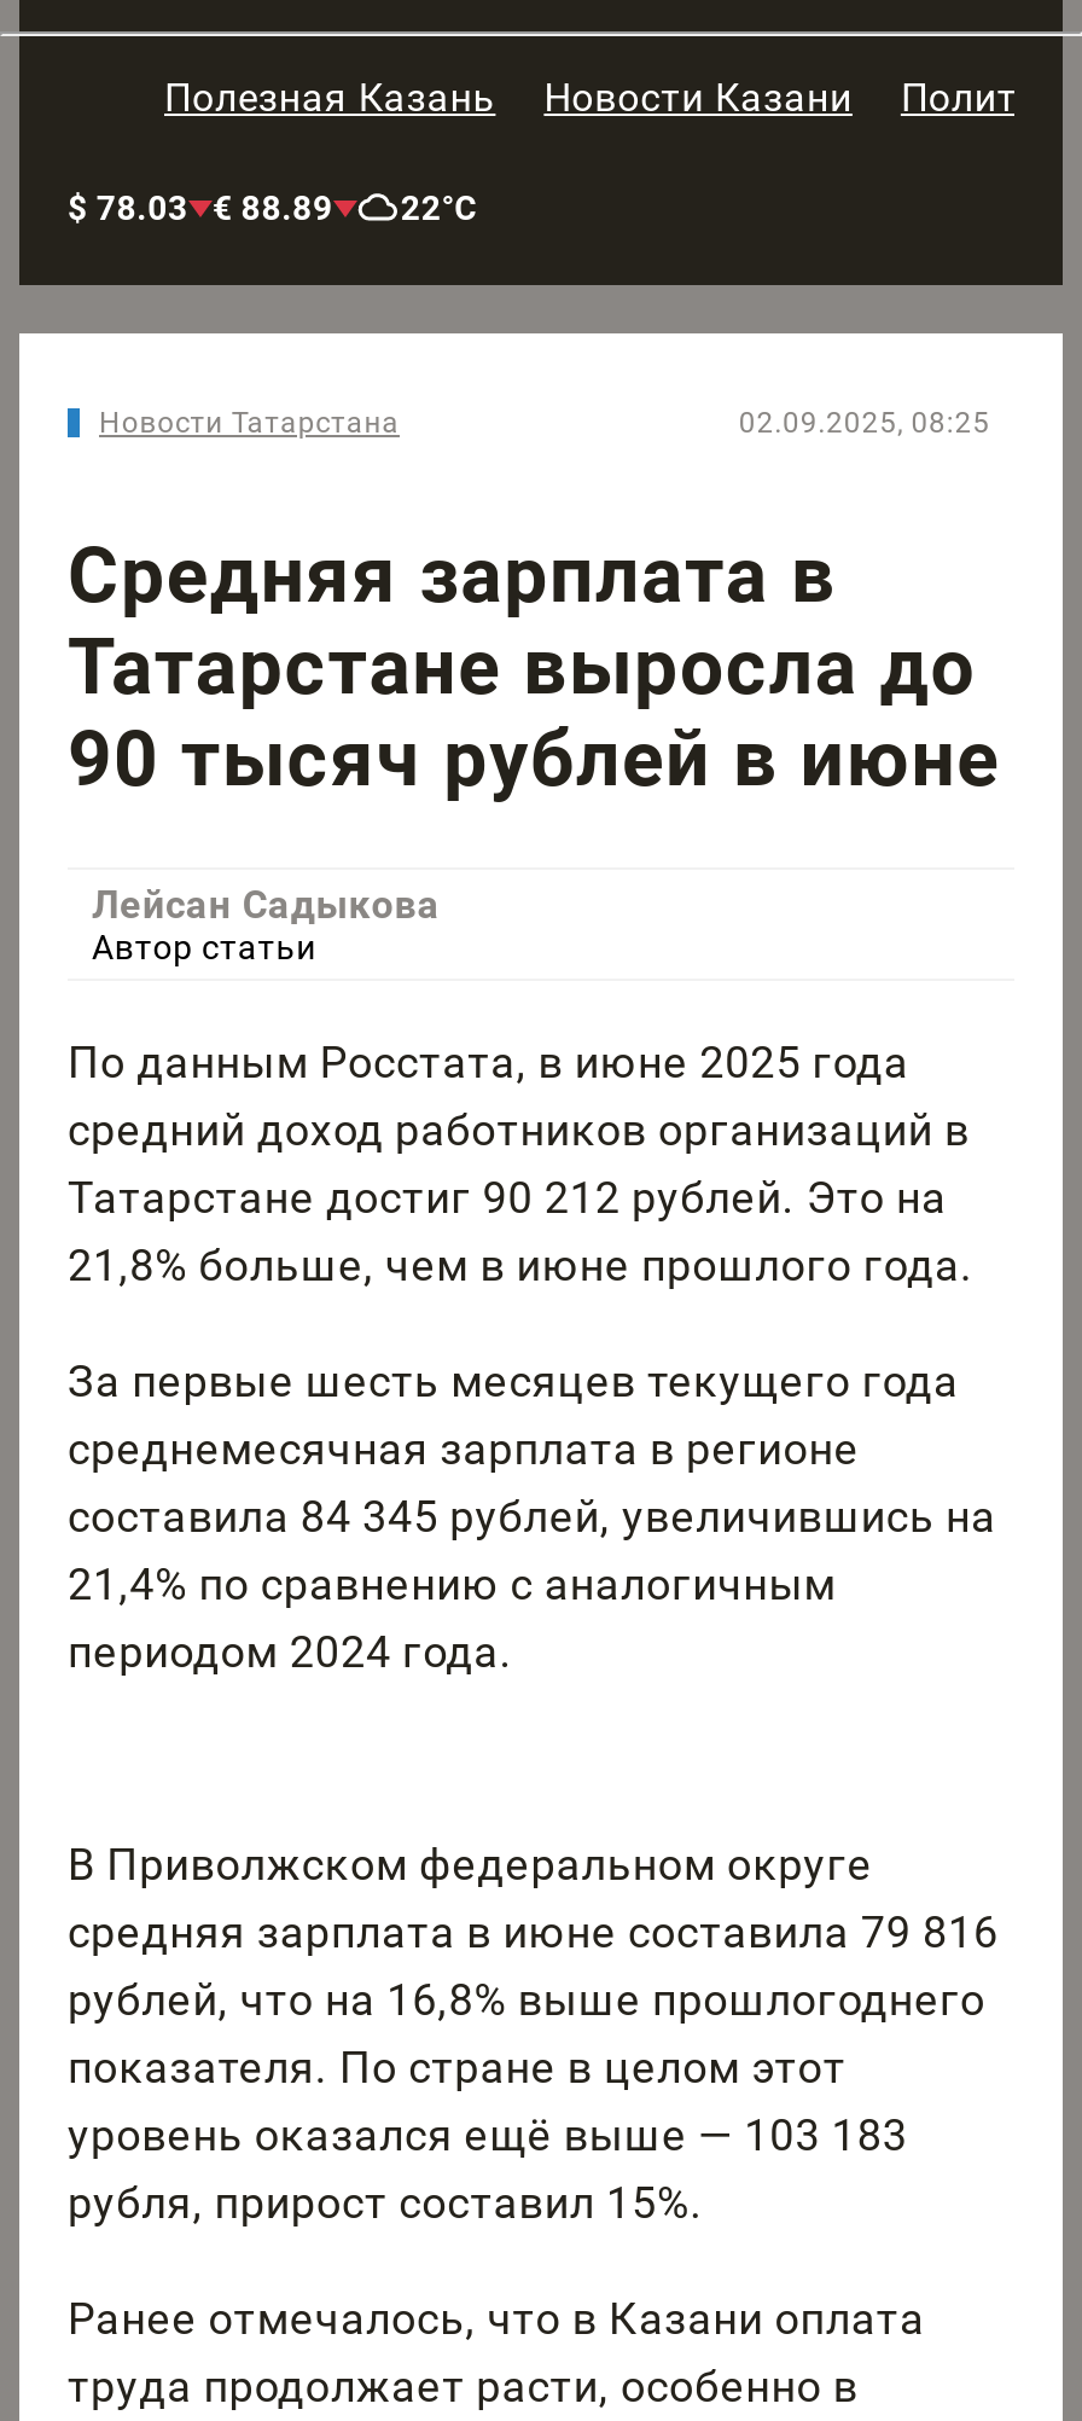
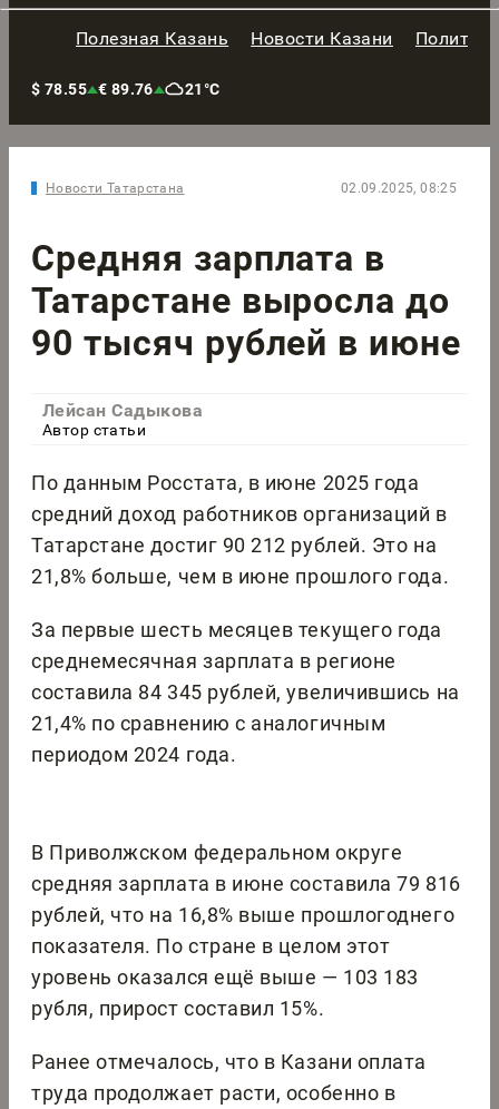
- $ 78.03
- € 88.89
- 22°C
+ $ 78.55
+ € 89.76
+ 21°C
